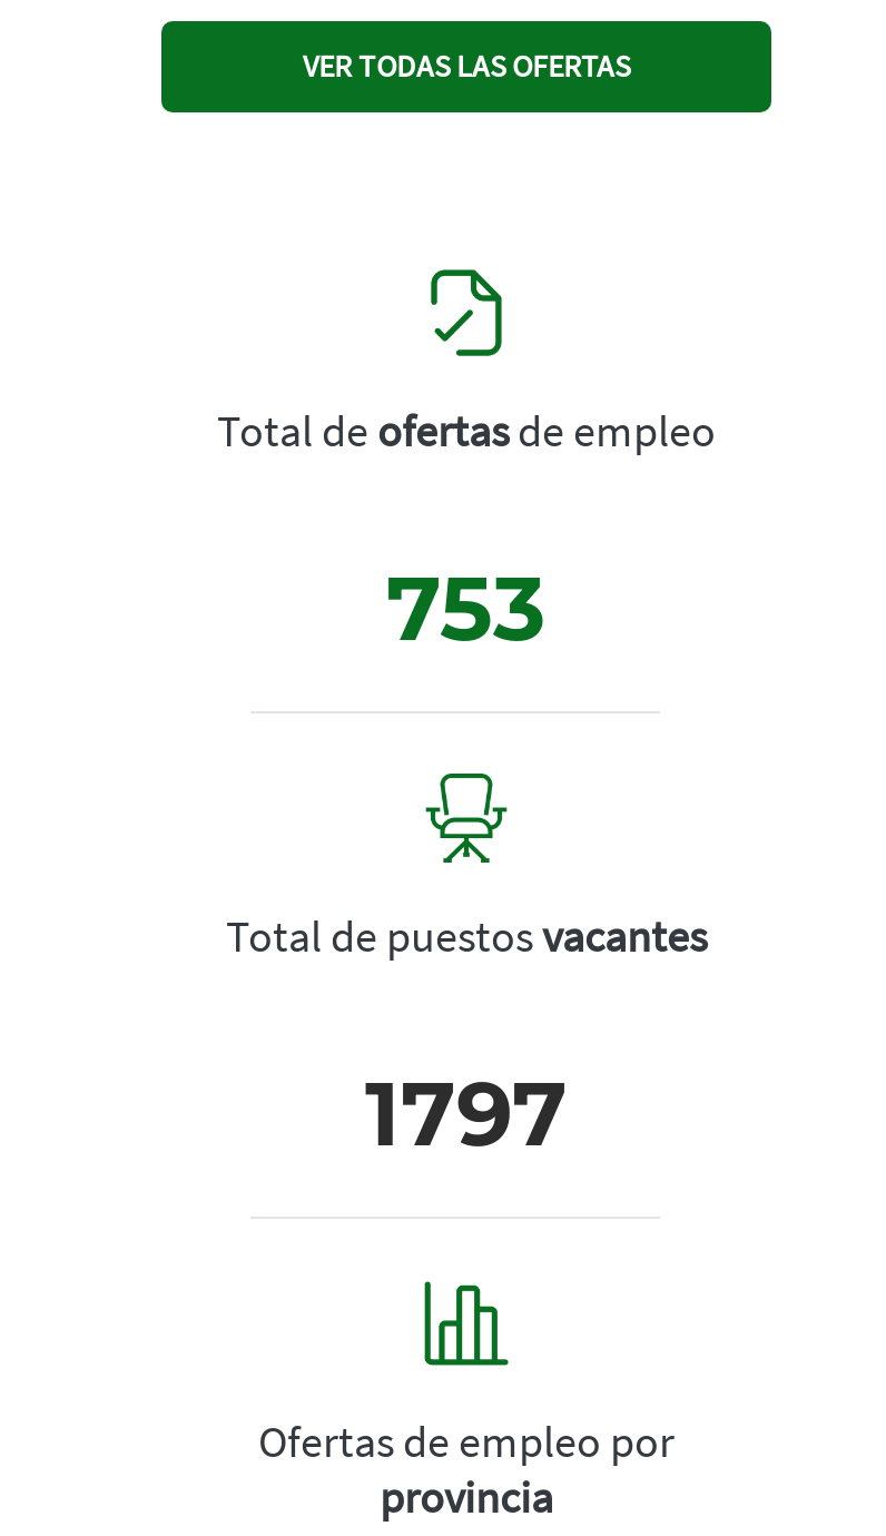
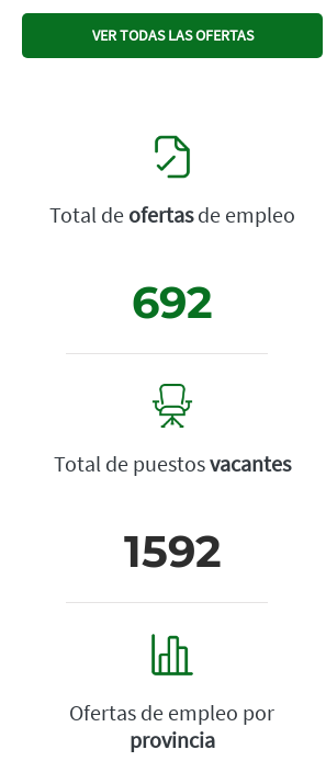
- 753
+ 692

- 1797
+ 1592
